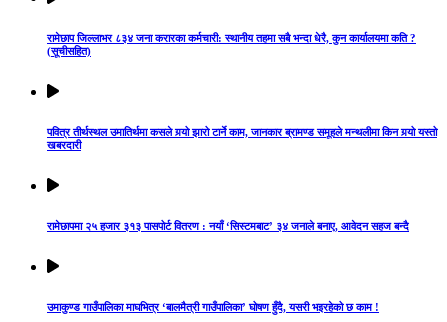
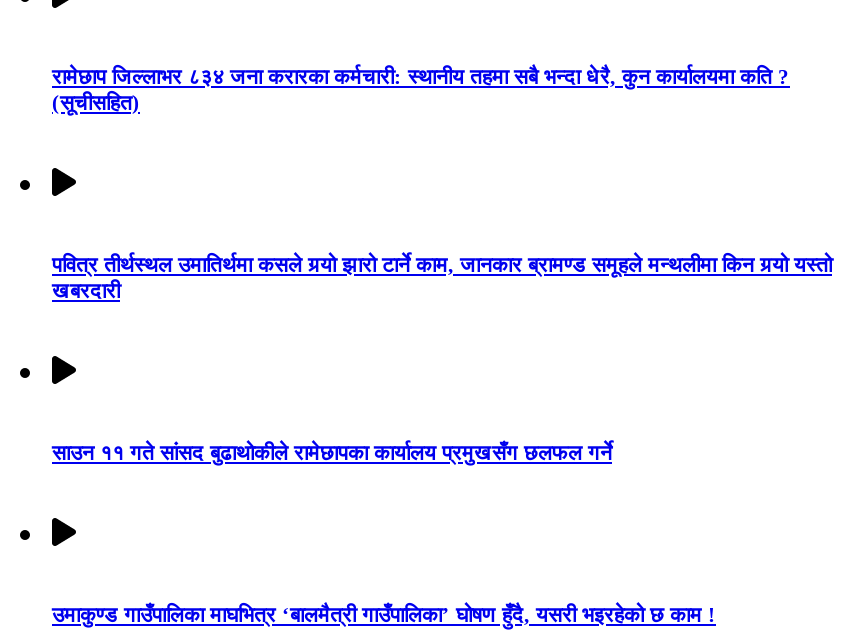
- रामेछापमा २५ हजार ३१३ पासपोर्ट वितरण : नयाँ ‘सिस्टमबाट’ ३४ जनाले बनाए, आवेदन सहज बन्दै
+ साउन ११ गते सांसद बुढाथोकीले रामेछापका कार्यालय प्रमुखसँग छलफल गर्ने
